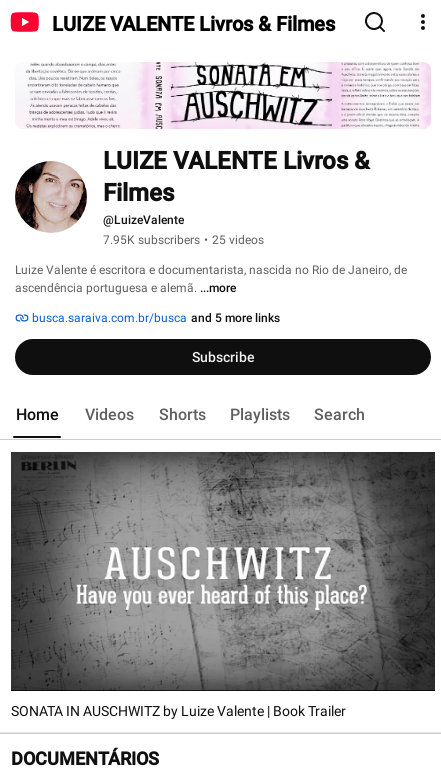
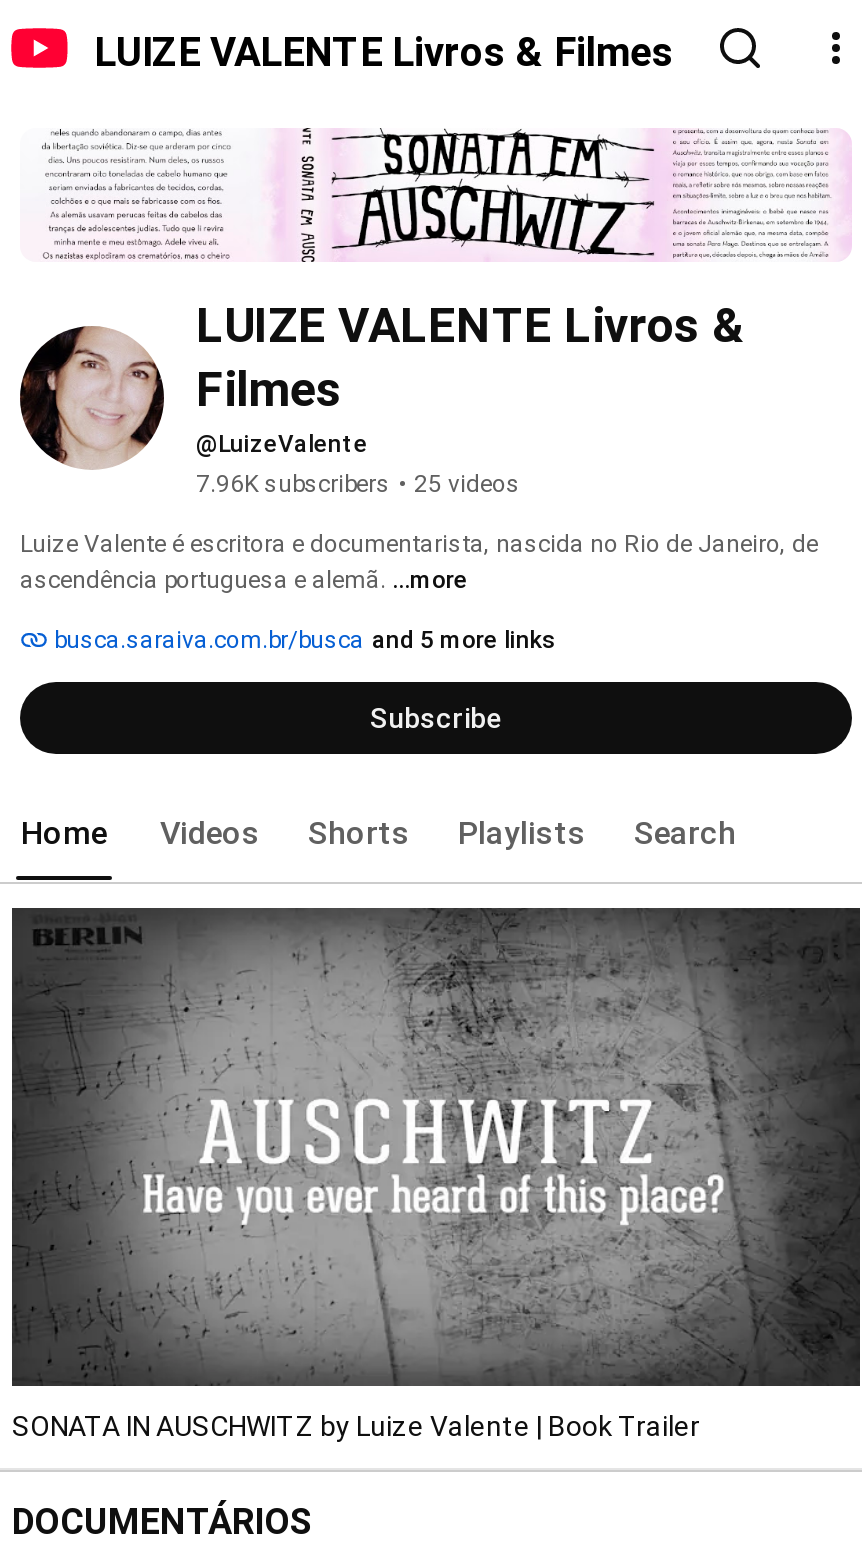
- 7.95K subscribers • 25 videos
+ 7.96K subscribers • 25 videos
